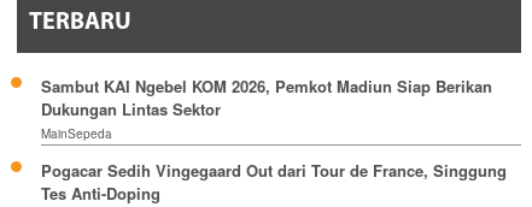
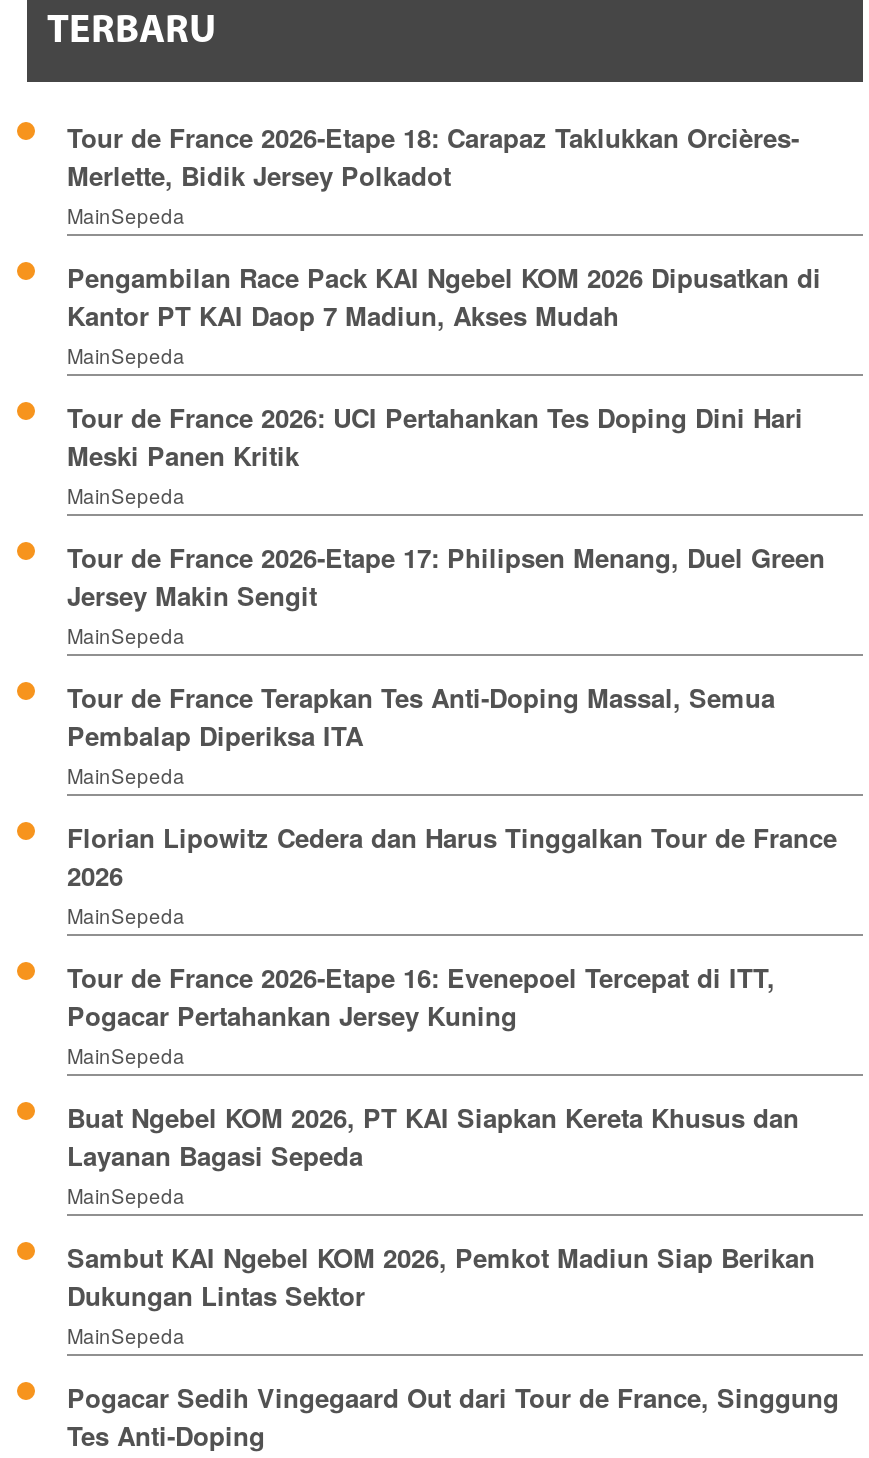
+ Tour de France 2026-Etape 18: Carapaz Taklukkan Orcières-
+ Merlette, Bidik Jersey Polkadot
+ MainSepeda
+ Pengambilan Race Pack KAI Ngebel KOM 2026 Dipusatkan di
+ Kantor PT KAI Daop 7 Madiun, Akses Mudah
+ MainSepeda
+ Tour de France 2026: UCI Pertahankan Tes Doping Dini Hari
+ Meski Panen Kritik
+ MainSepeda
+ Tour de France 2026-Etape 17: Philipsen Menang, Duel Green
+ Jersey Makin Sengit
+ MainSepeda
+ Tour de France Terapkan Tes Anti-Doping Massal, Semua
+ Pembalap Diperiksa ITA
+ MainSepeda
+ Florian Lipowitz Cedera dan Harus Tinggalkan Tour de France
+ 2026
+ MainSepeda
+ Tour de France 2026-Etape 16: Evenepoel Tercepat di ITT,
+ Pogacar Pertahankan Jersey Kuning
+ MainSepeda
+ Buat Ngebel KOM 2026, PT KAI Siapkan Kereta Khusus dan
+ Layanan Bagasi Sepeda
+ MainSepeda
